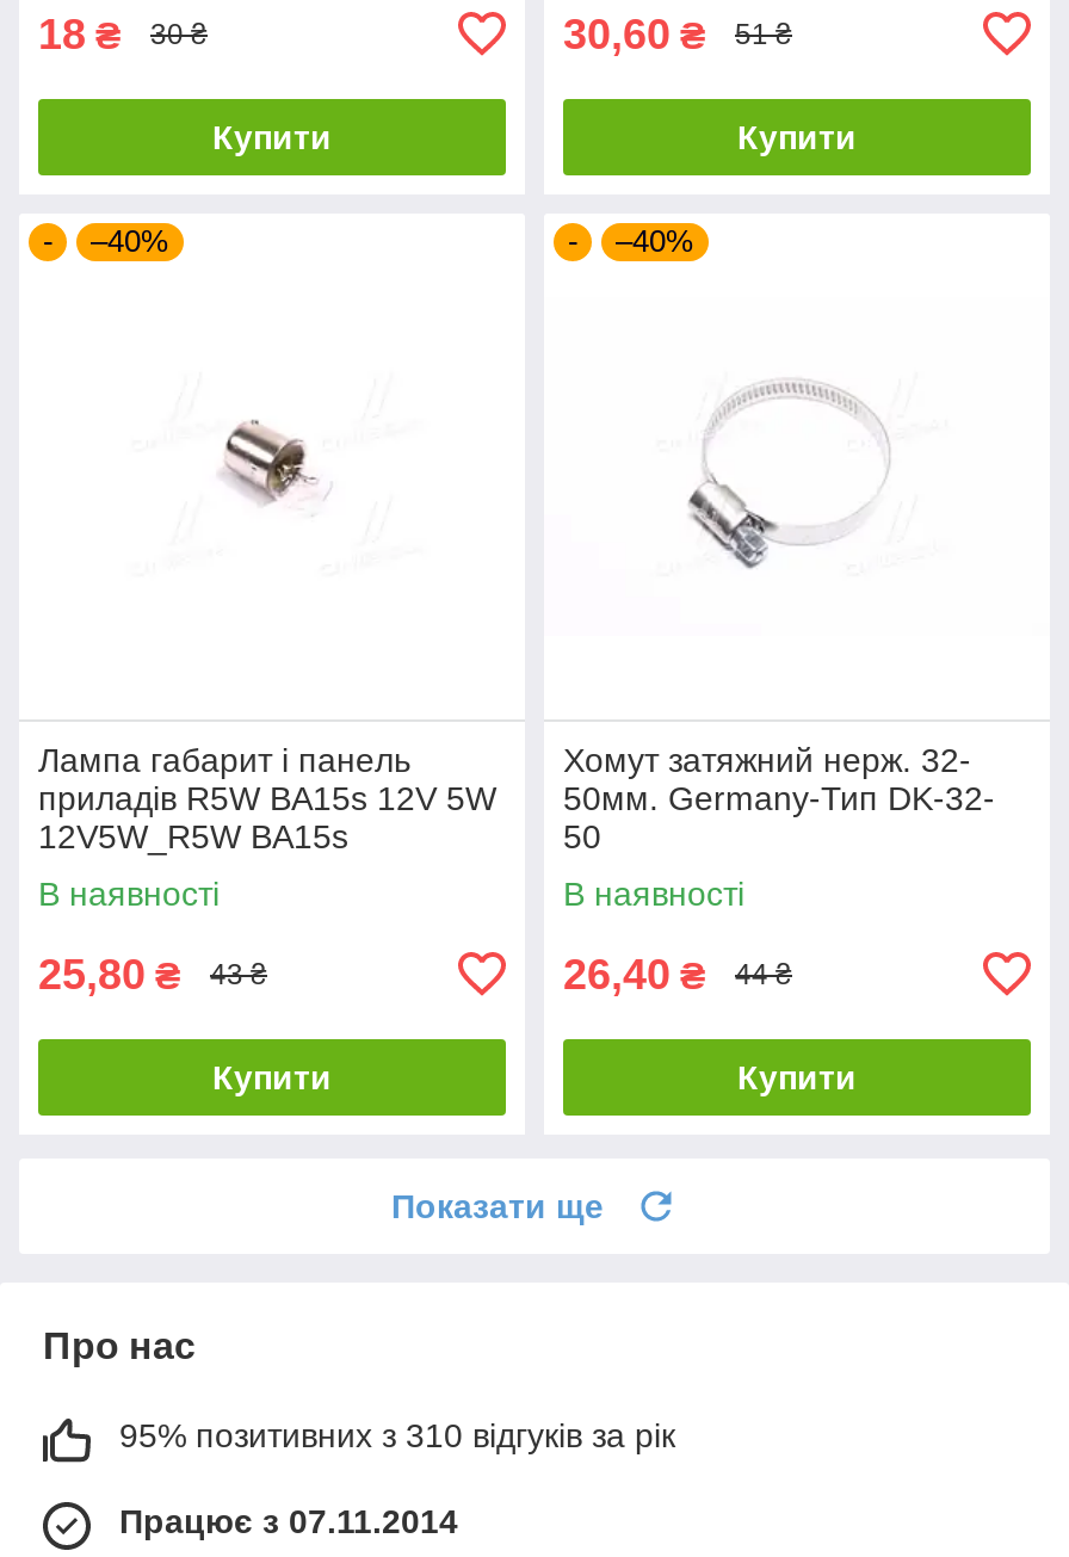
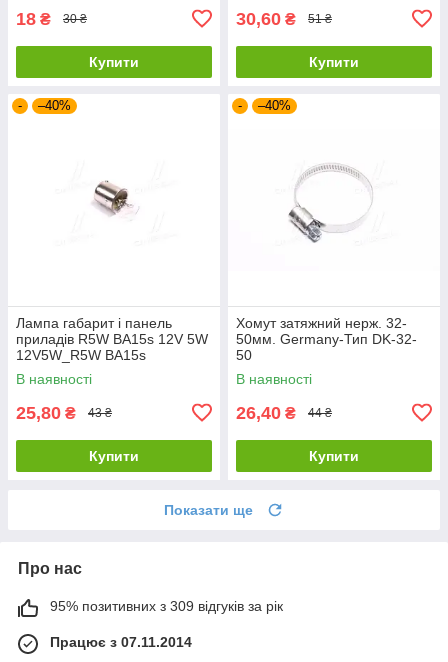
- 95% позитивних з 310 відгуків за рік
+ 95% позитивних з 309 відгуків за рік
